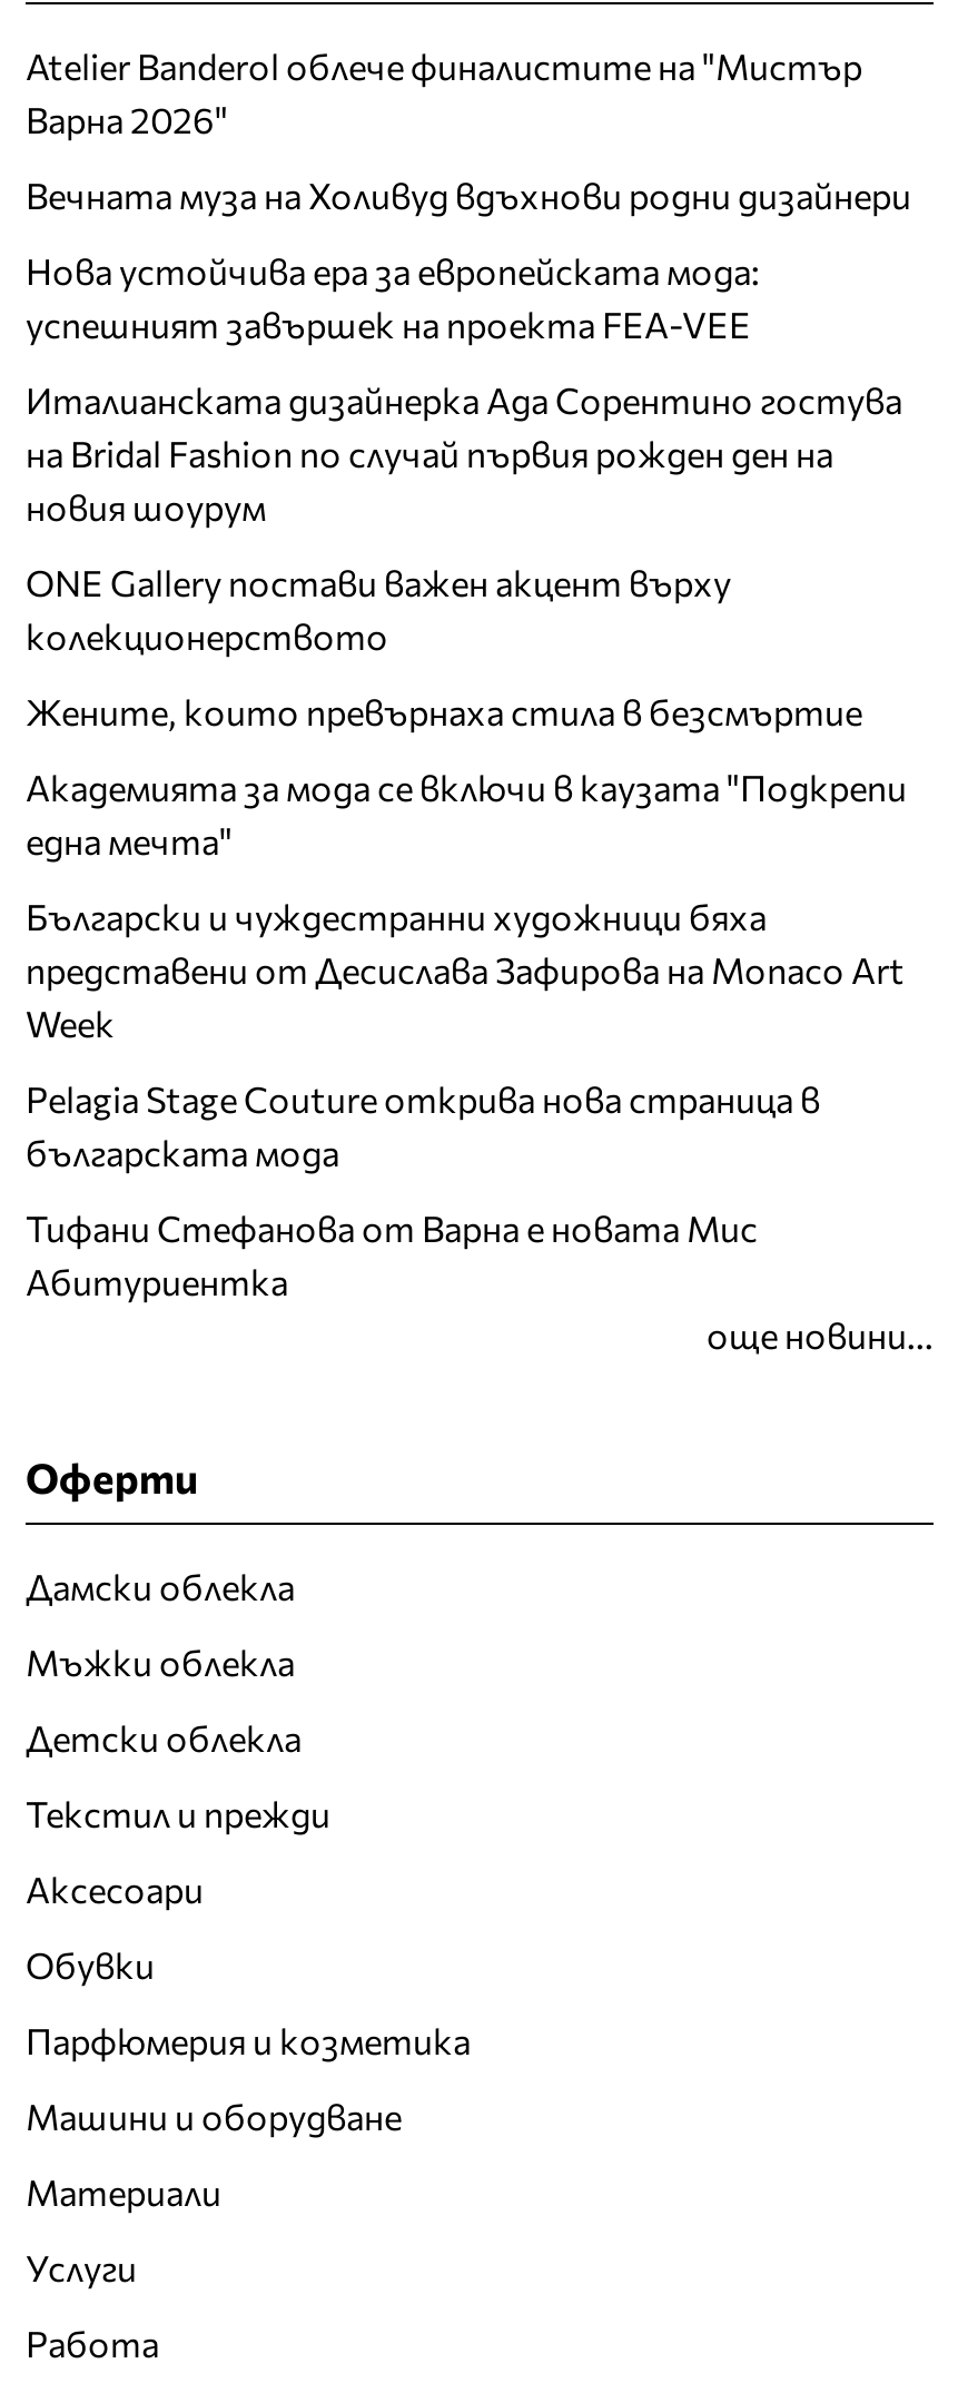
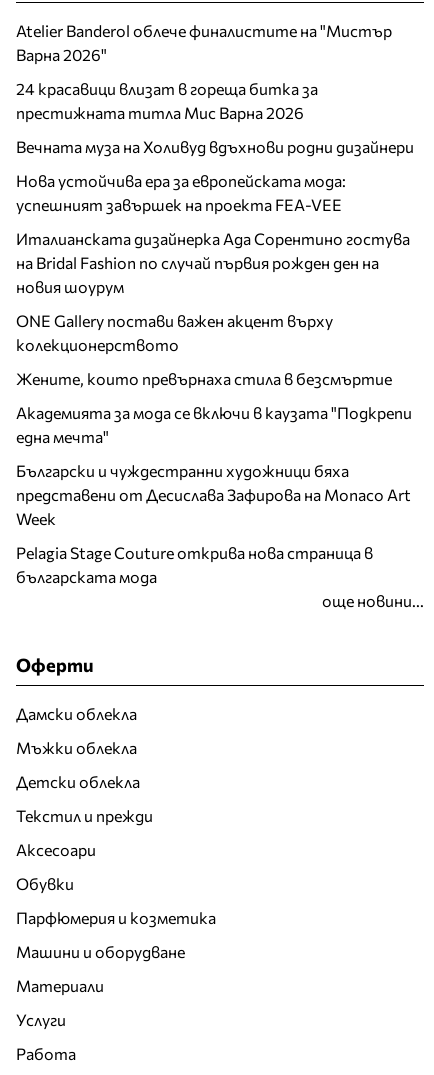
+ 24 красавици влизат в гореща битка за
+ престижната титла Мис Варна 2026

moved down: Вечната муза на Холивуд вдъхнови родни дизайнери | Нова устойчива ера за европейската мода: | успешният завършек на проекта FEA-VEE | ... | Pelagia Stage Couture открива нова страница в | българската мода

- Тифани Стефанова от Варна е новата Мис
- Абитуриентка
